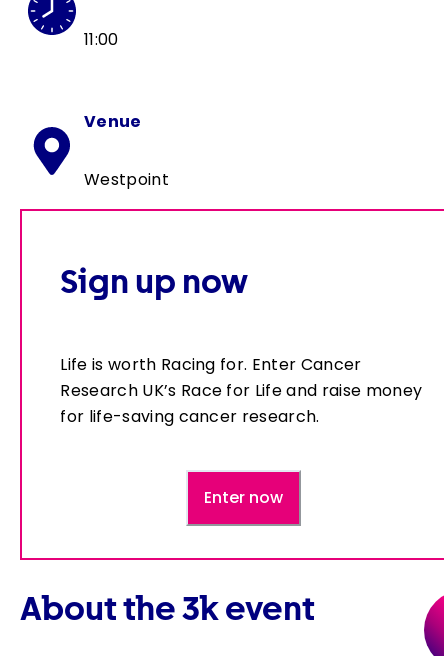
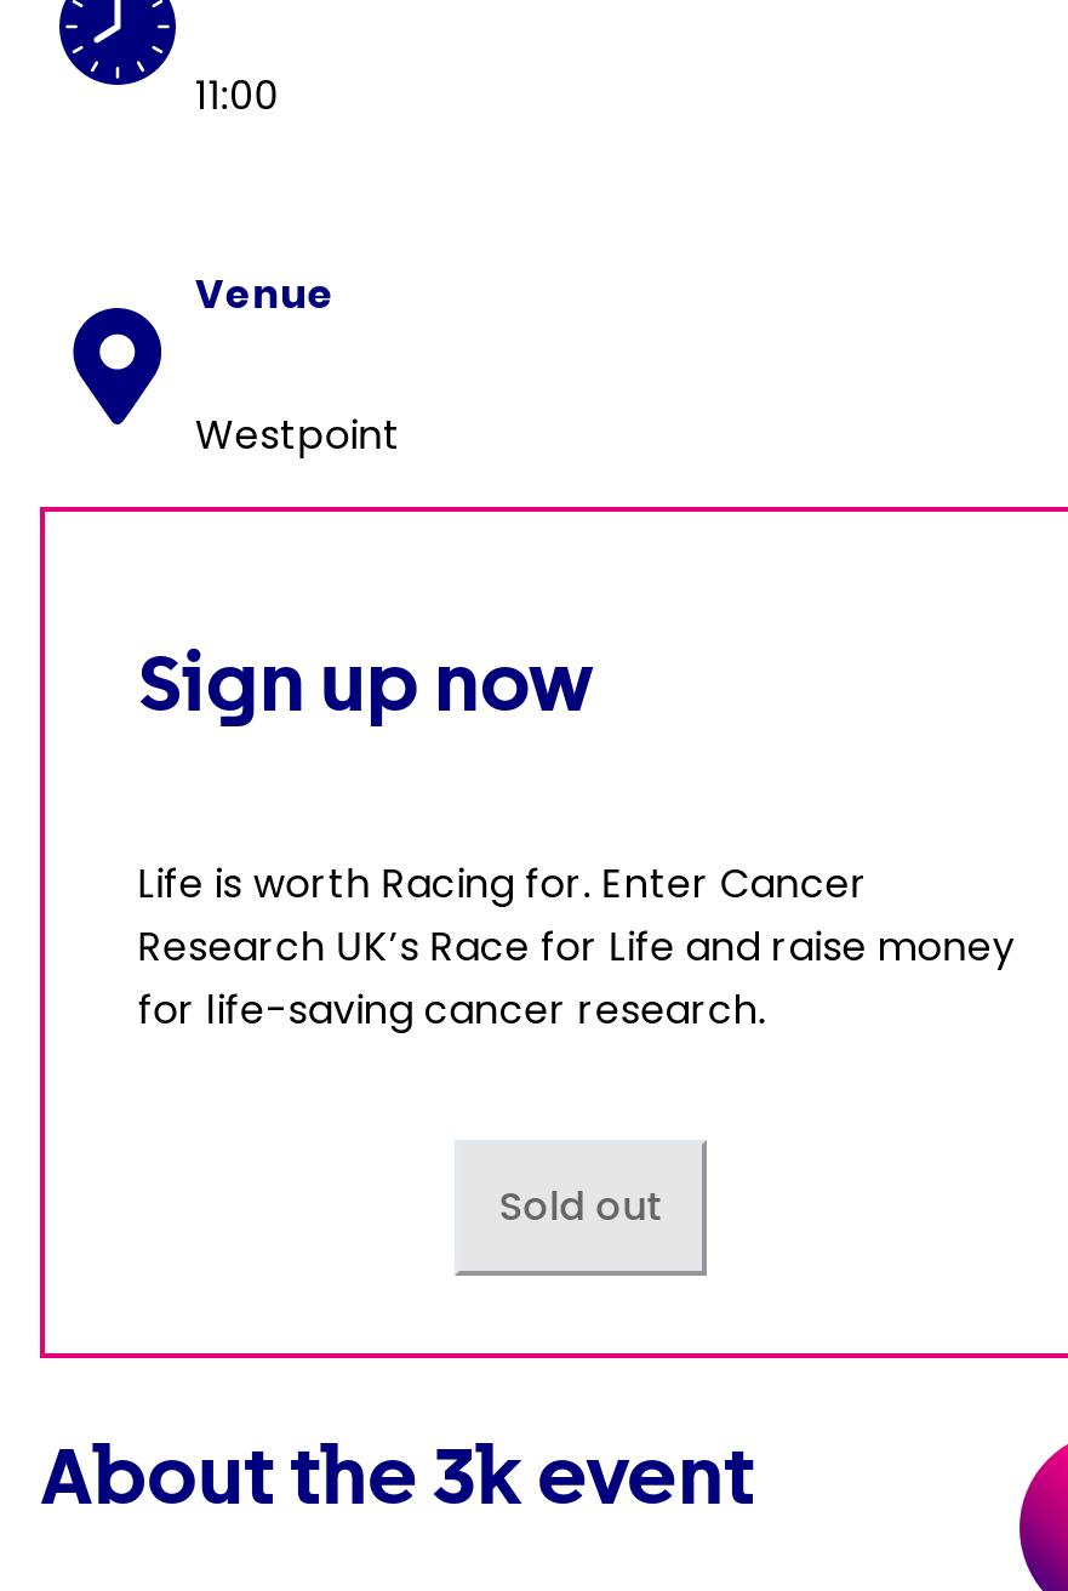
- Enter now
+ Sold out
